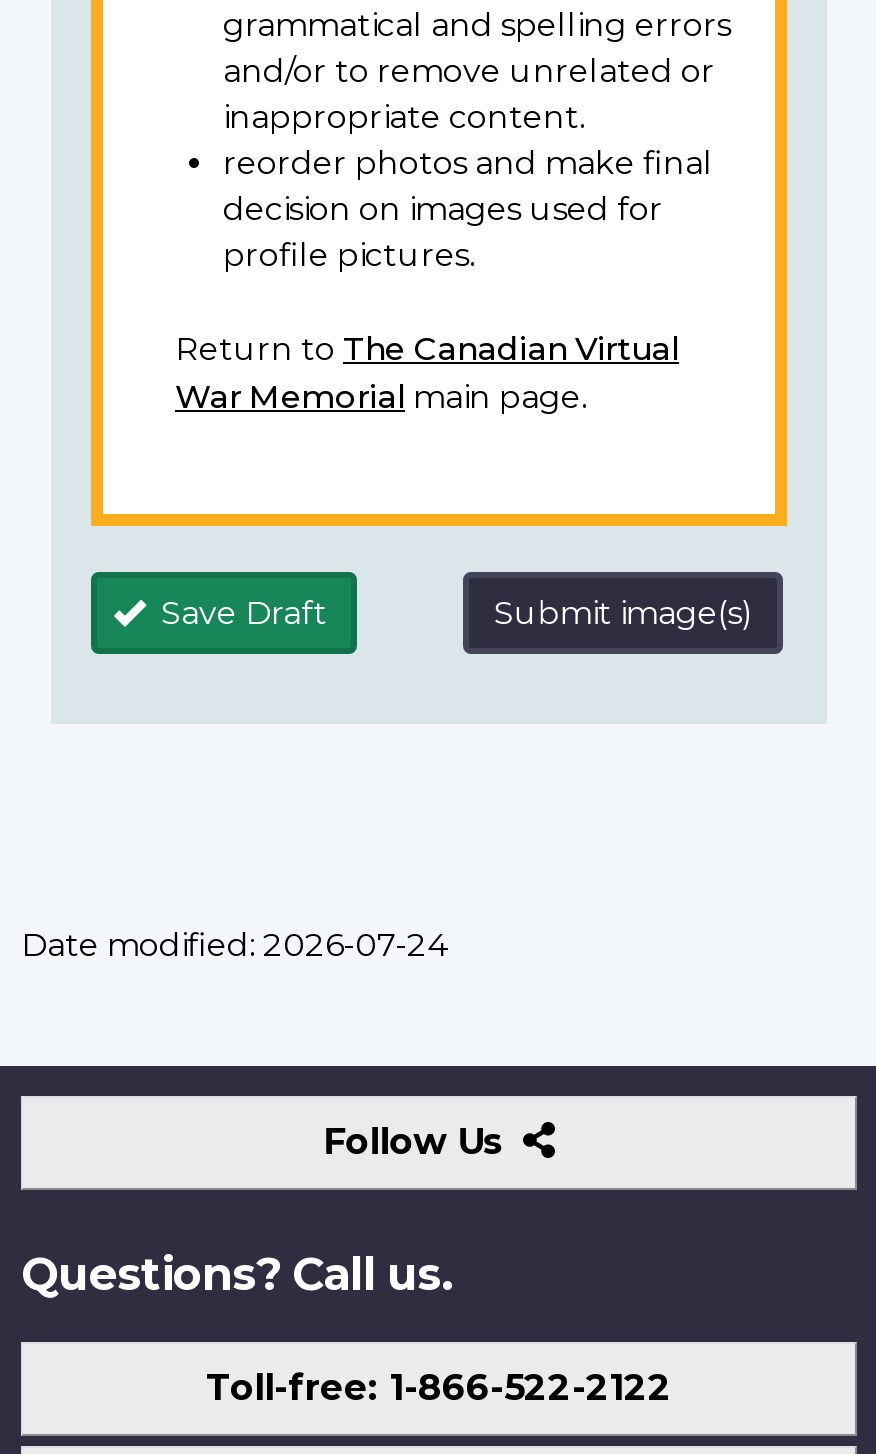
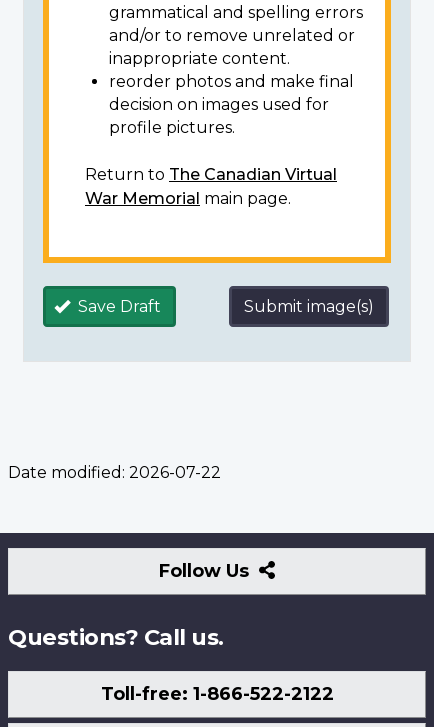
- Date modified: 2026-07-24
+ Date modified: 2026-07-22
